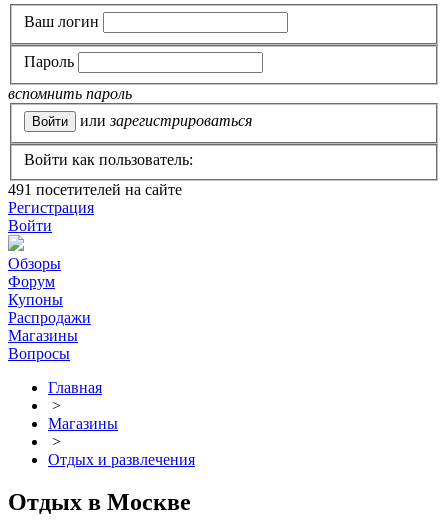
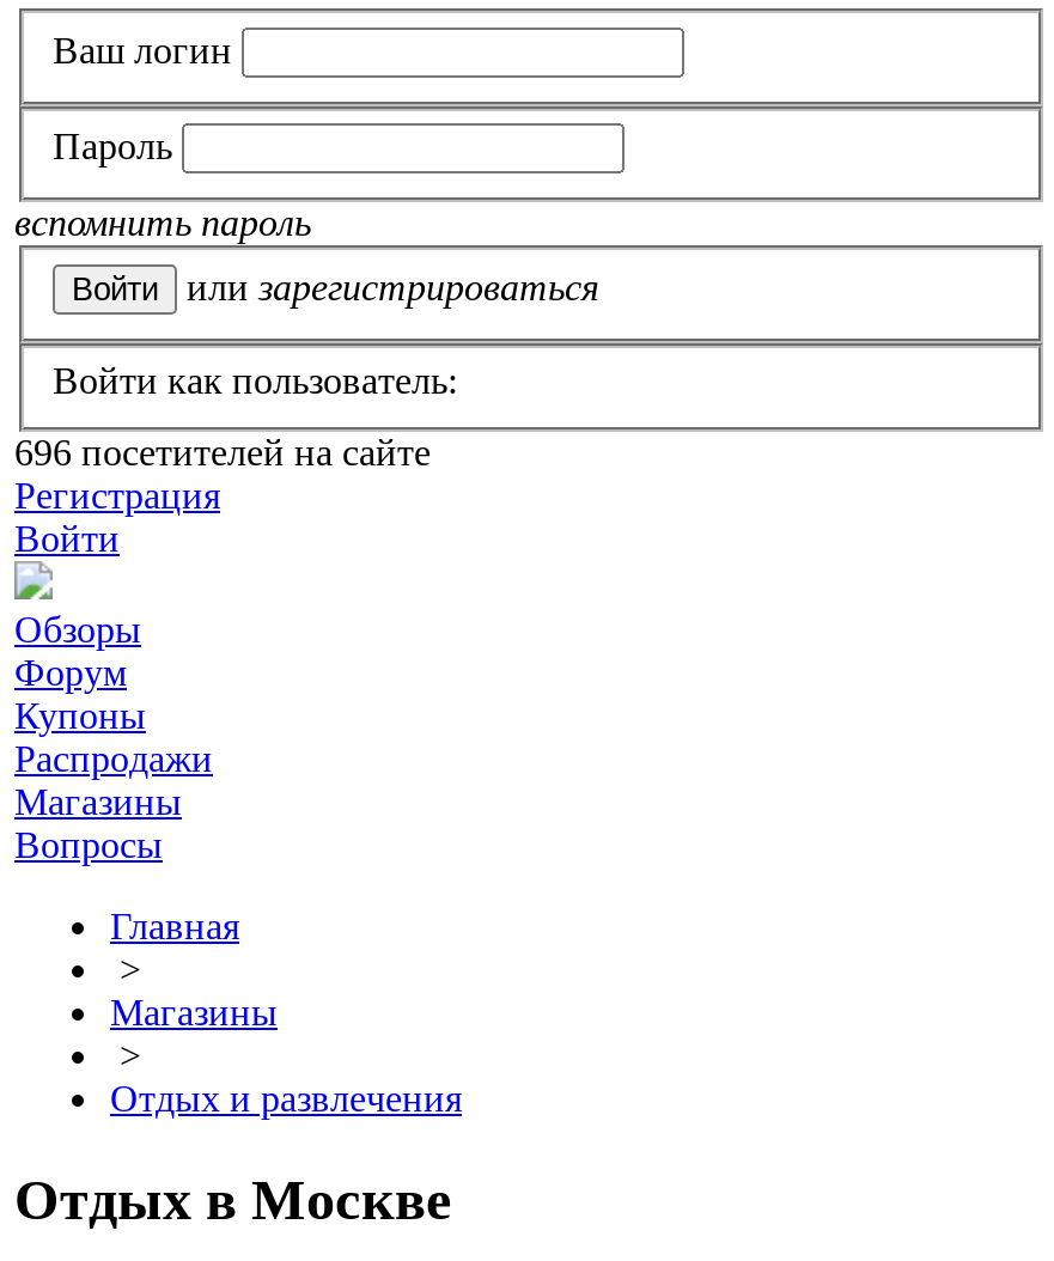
- 491 посетителей на сайте
+ 696 посетителей на сайте
